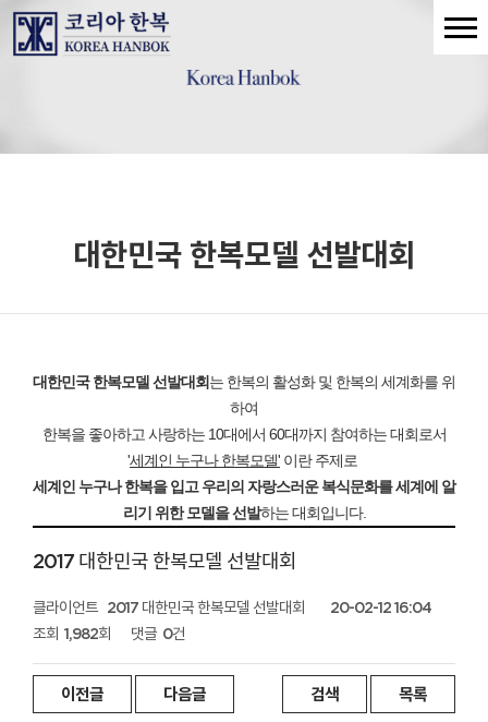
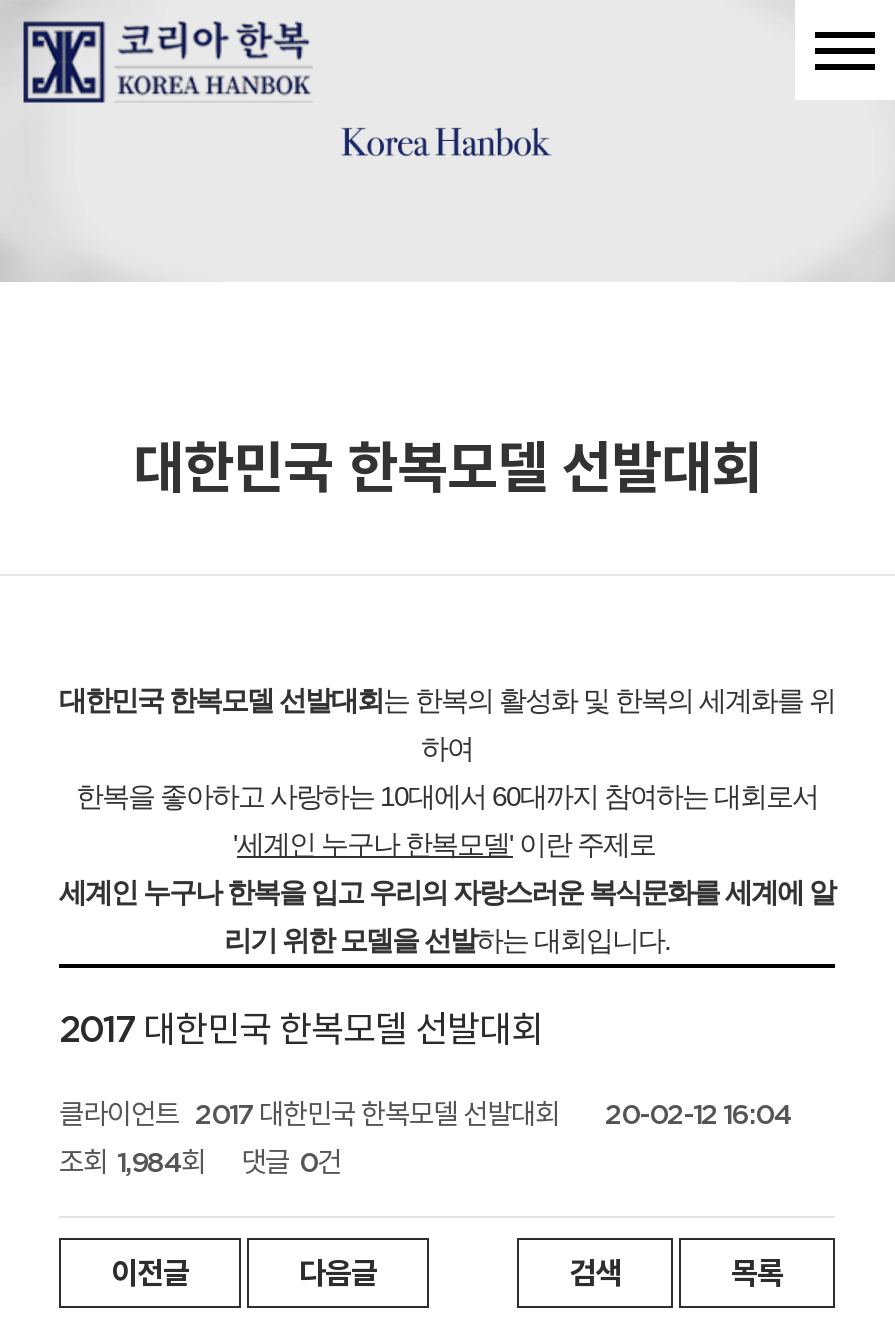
- 조회 1,982회 댓글 0건
+ 조회 1,984회 댓글 0건
